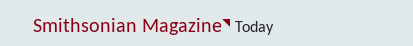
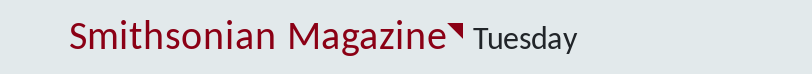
- Today
+ Tuesday
